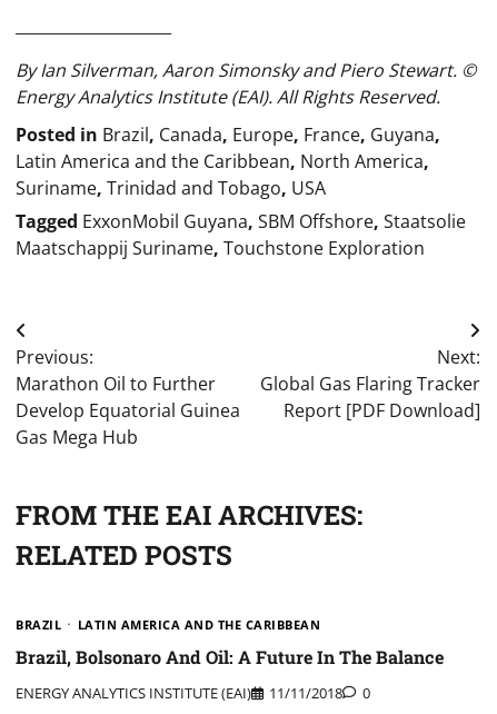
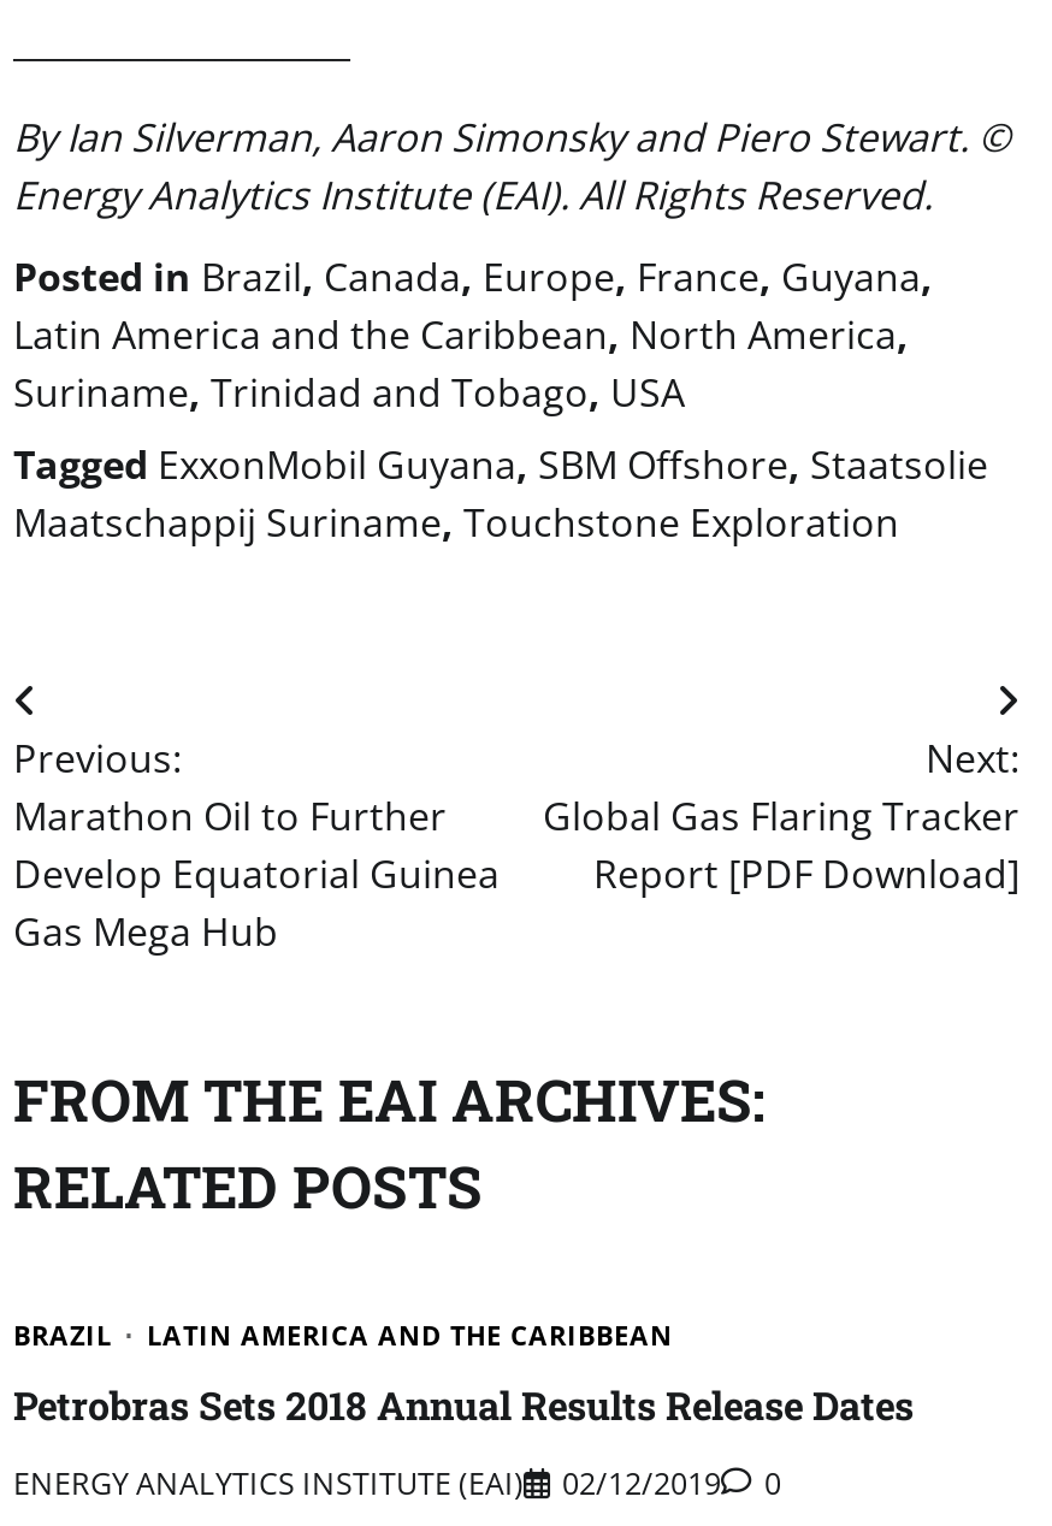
- Brazil, Bolsonaro And Oil: A Future In The Balance
+ Petrobras Sets 2018 Annual Results Release Dates

- ENERGY ANALYTICS INSTITUTE (EAI) 11/11/2018 0
+ ENERGY ANALYTICS INSTITUTE (EAI) 02/12/2019 0
